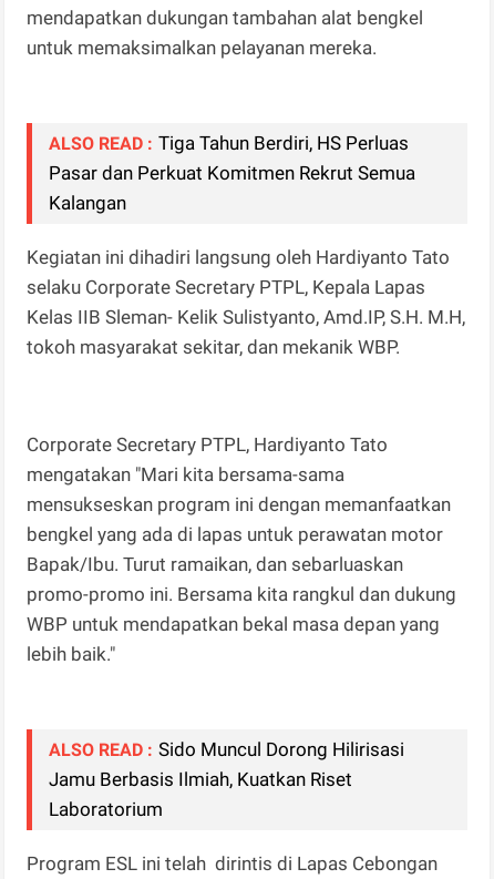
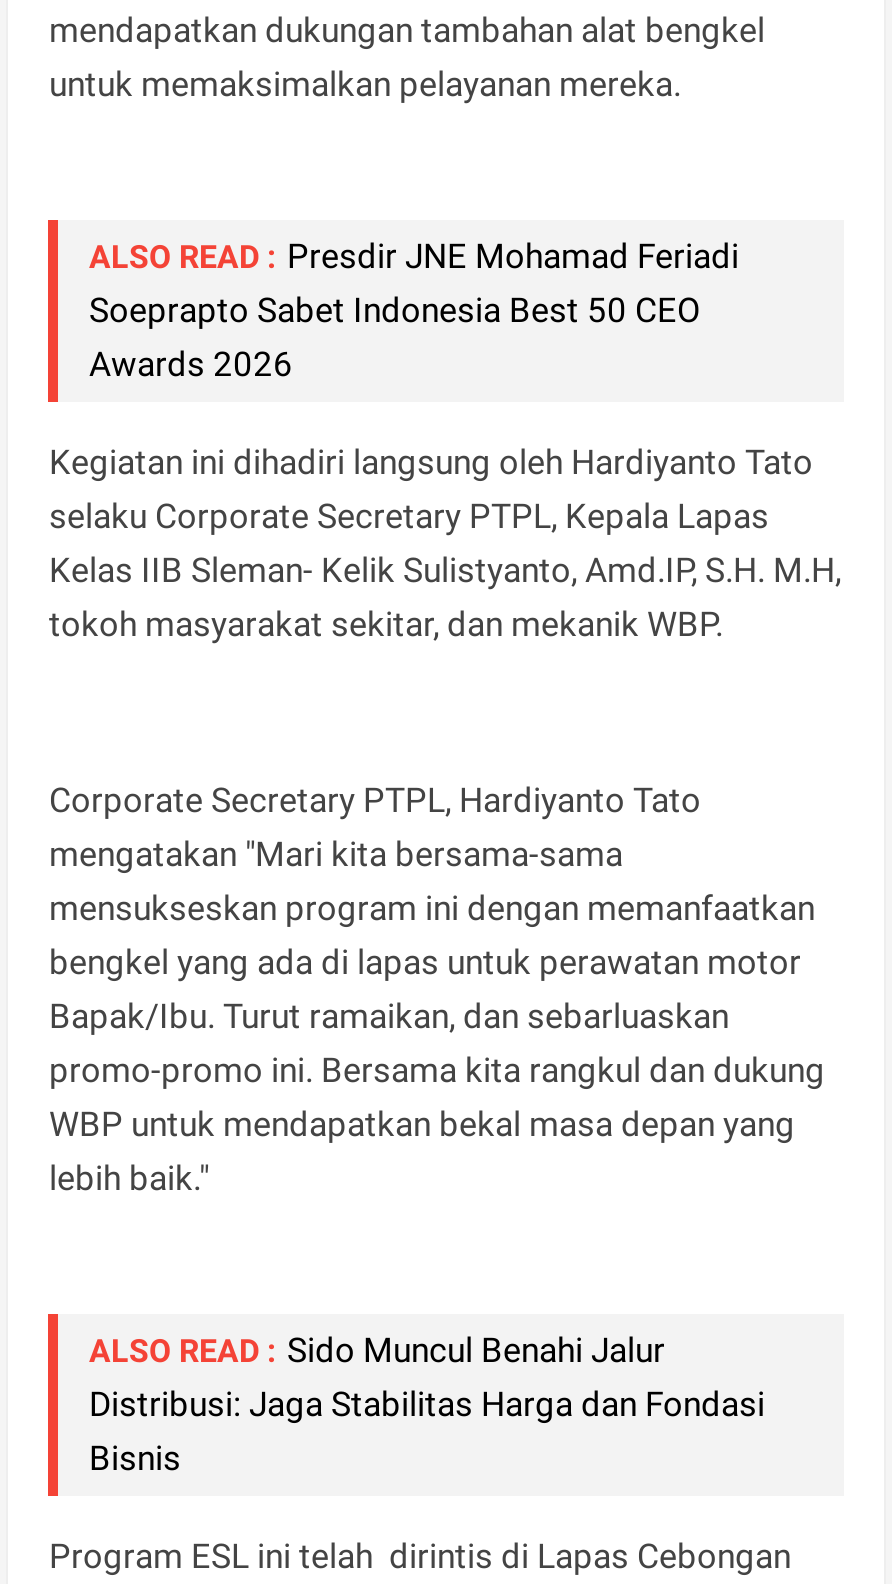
- ALSO READ : Tiga Tahun Berdiri, HS Perluas
- Pasar dan Perkuat Komitmen Rekrut Semua
- Kalangan
+ ALSO READ : Presdir JNE Mohamad Feriadi
+ Soeprapto Sabet Indonesia Best 50 CEO
+ Awards 2026

- ALSO READ : Sido Muncul Dorong Hilirisasi
- Jamu Berbasis Ilmiah, Kuatkan Riset
- Laboratorium
+ ALSO READ : Sido Muncul Benahi Jalur
+ Distribusi: Jaga Stabilitas Harga dan Fondasi
+ Bisnis
